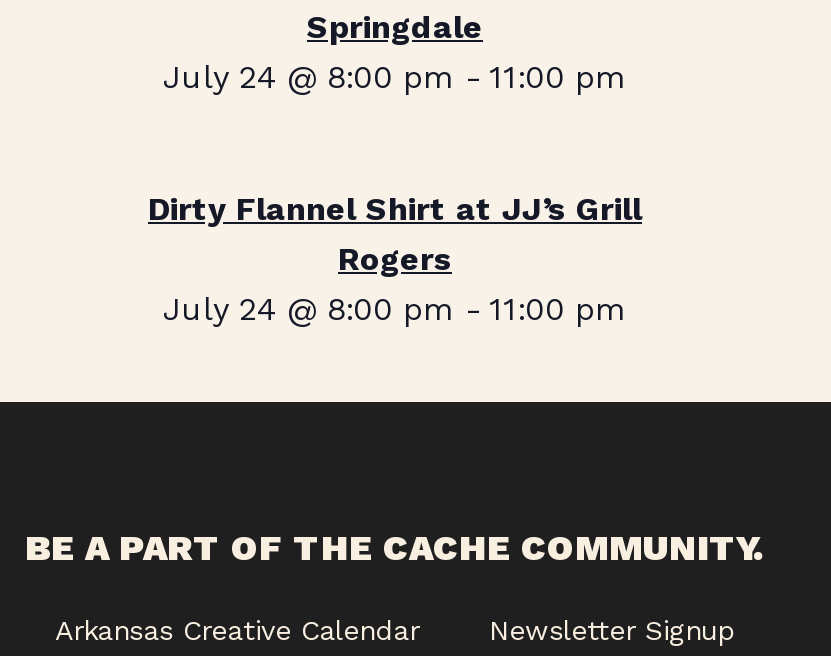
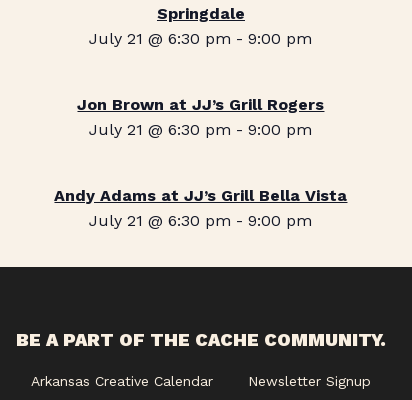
- July 24 @ 8:00 pm - 11:00 pm
- Dirty Flannel Shirt at JJ’s Grill
- Rogers
- July 24 @ 8:00 pm - 11:00 pm
+ July 21 @ 6:30 pm - 9:00 pm
+ Jon Brown at JJ’s Grill Rogers
+ July 21 @ 6:30 pm - 9:00 pm
+ Andy Adams at JJ’s Grill Bella Vista
+ July 21 @ 6:30 pm - 9:00 pm
